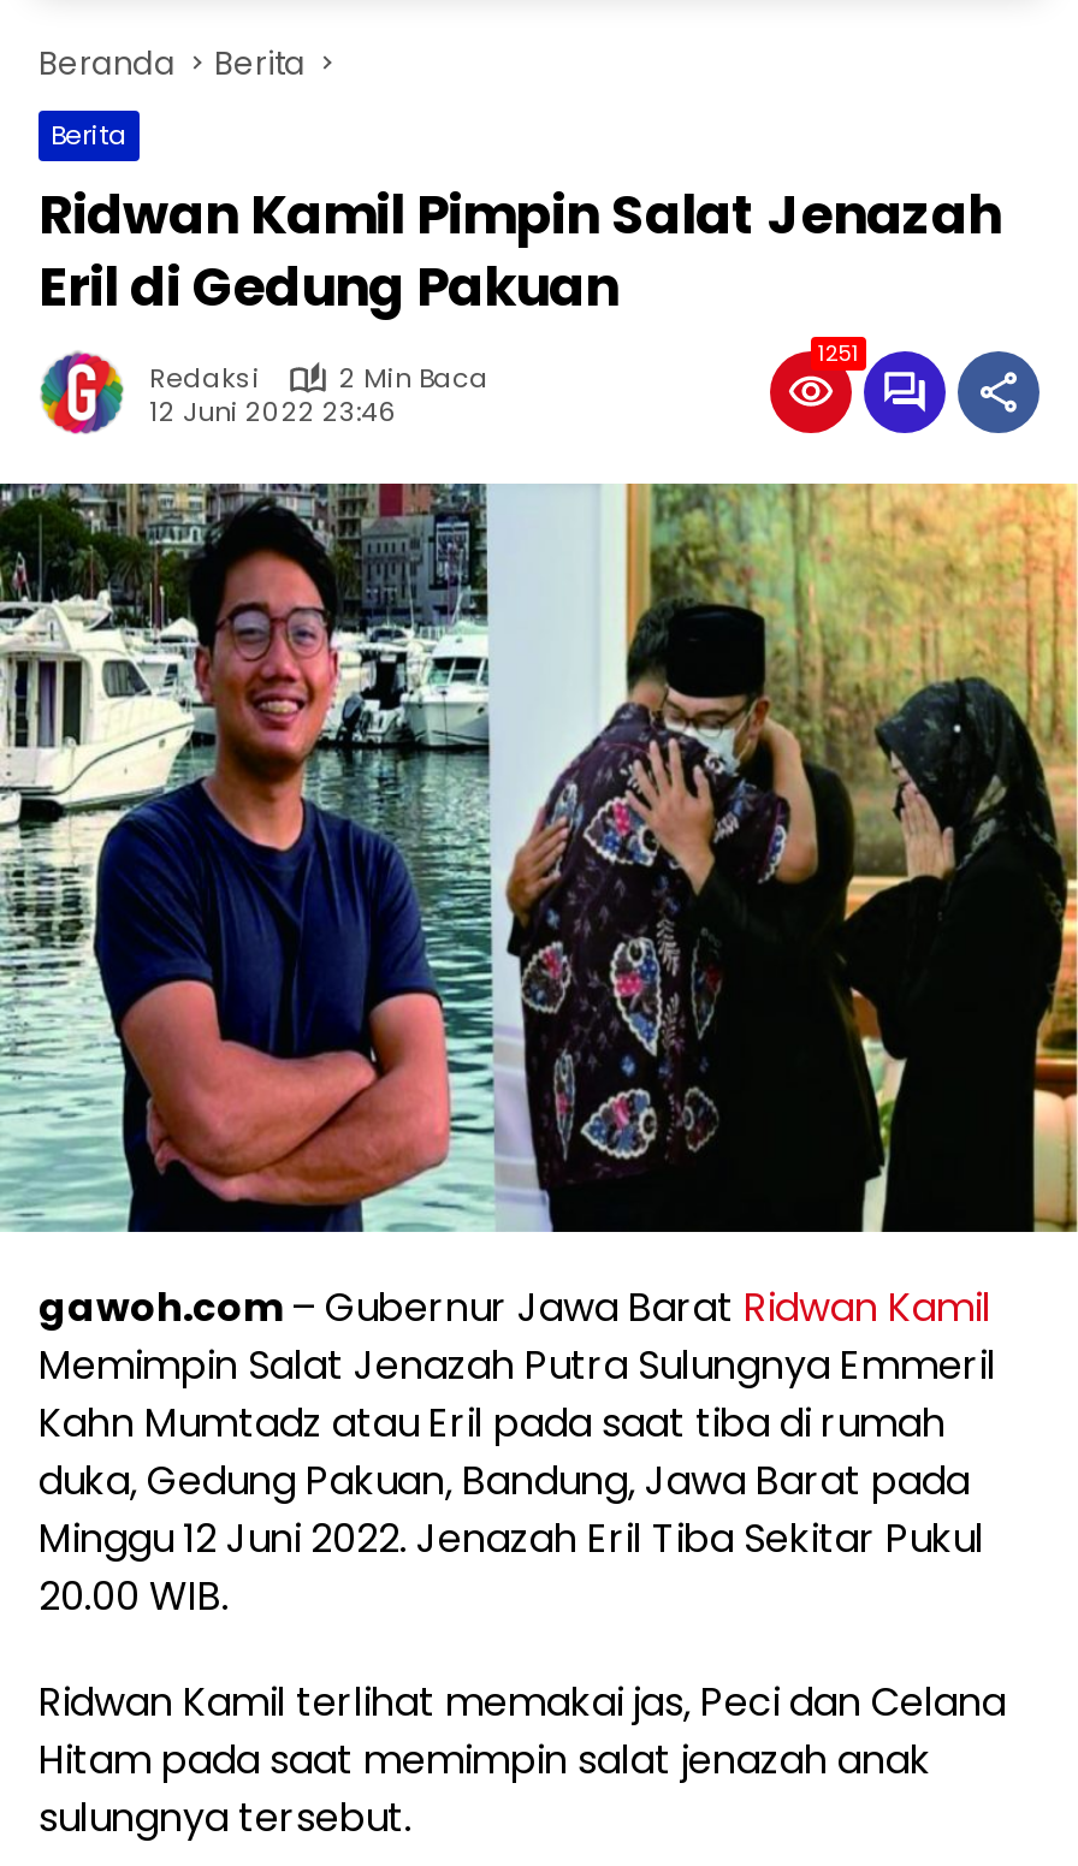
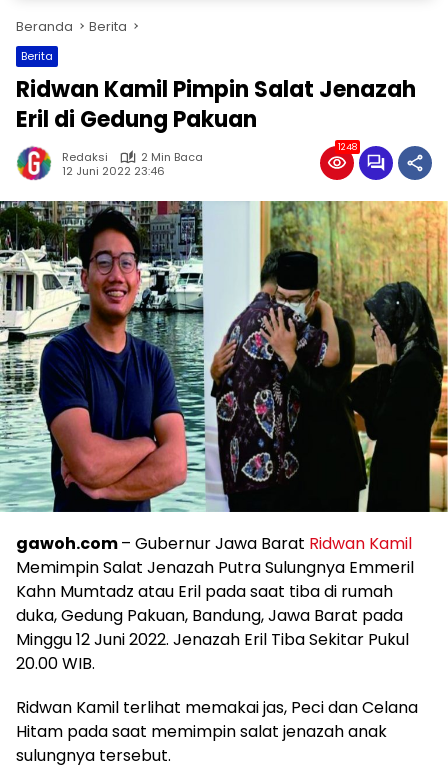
- 1251
+ 1248
